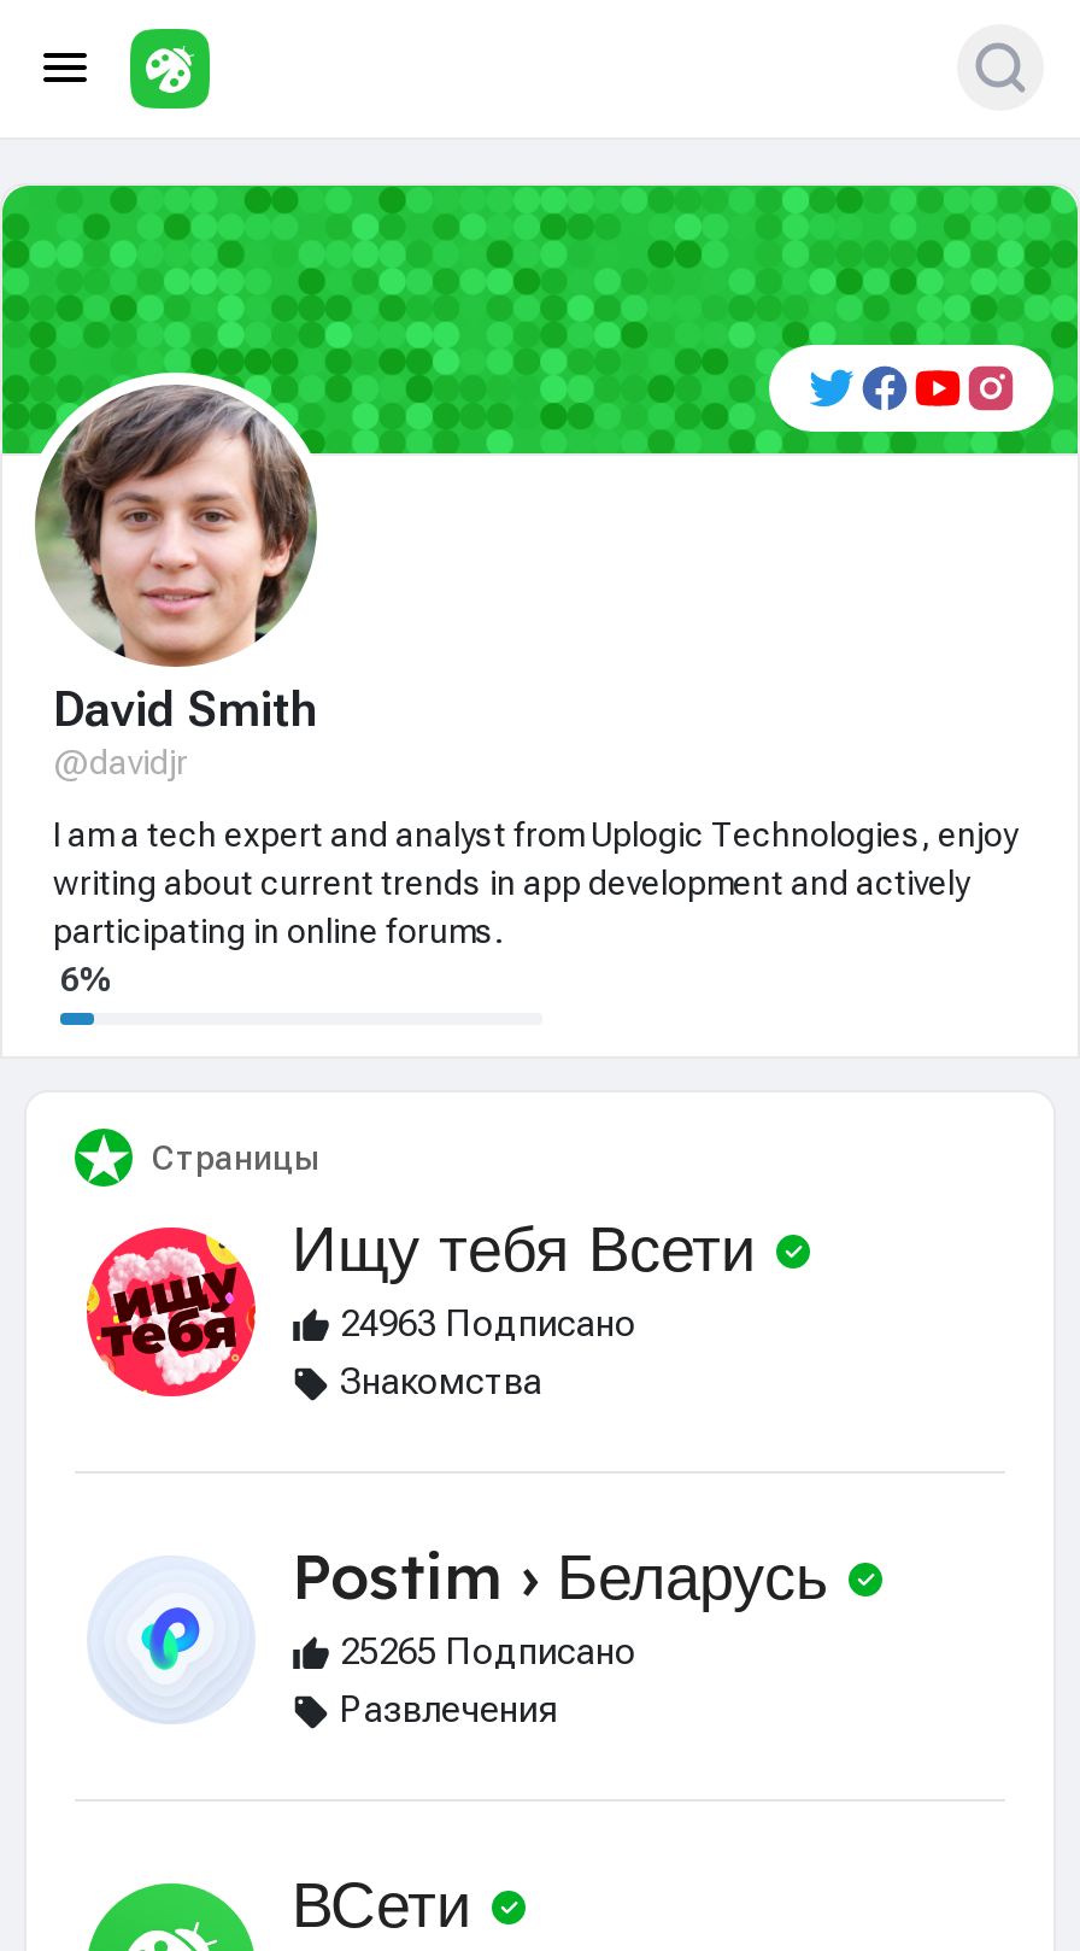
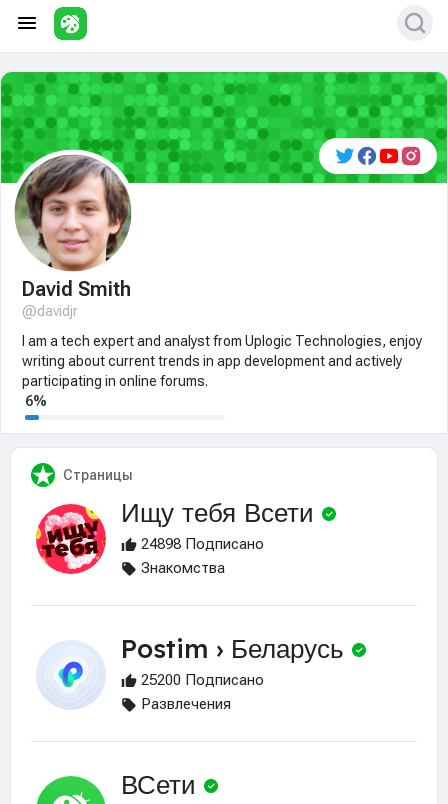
- 24963 Подписано
+ 24898 Подписано

- 25265 Подписано
+ 25200 Подписано
